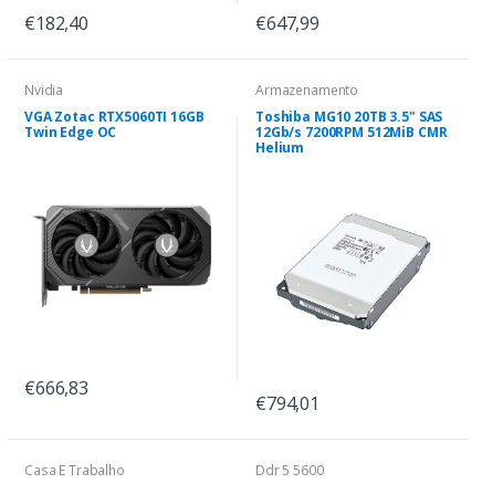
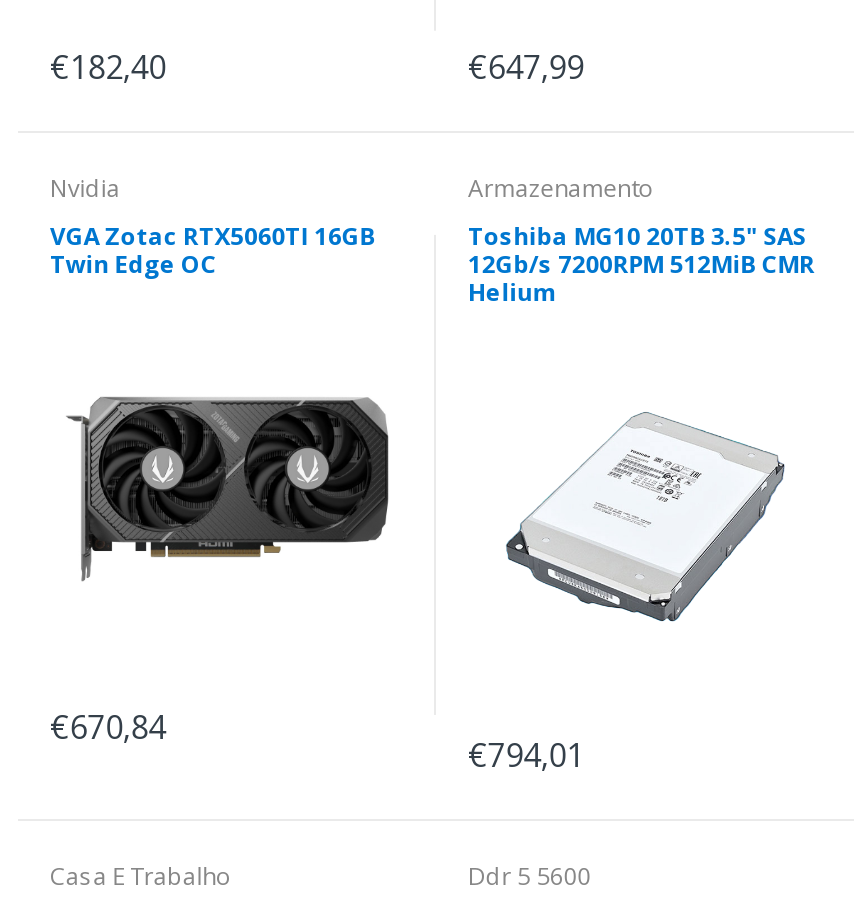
- €666,83
+ €670,84
